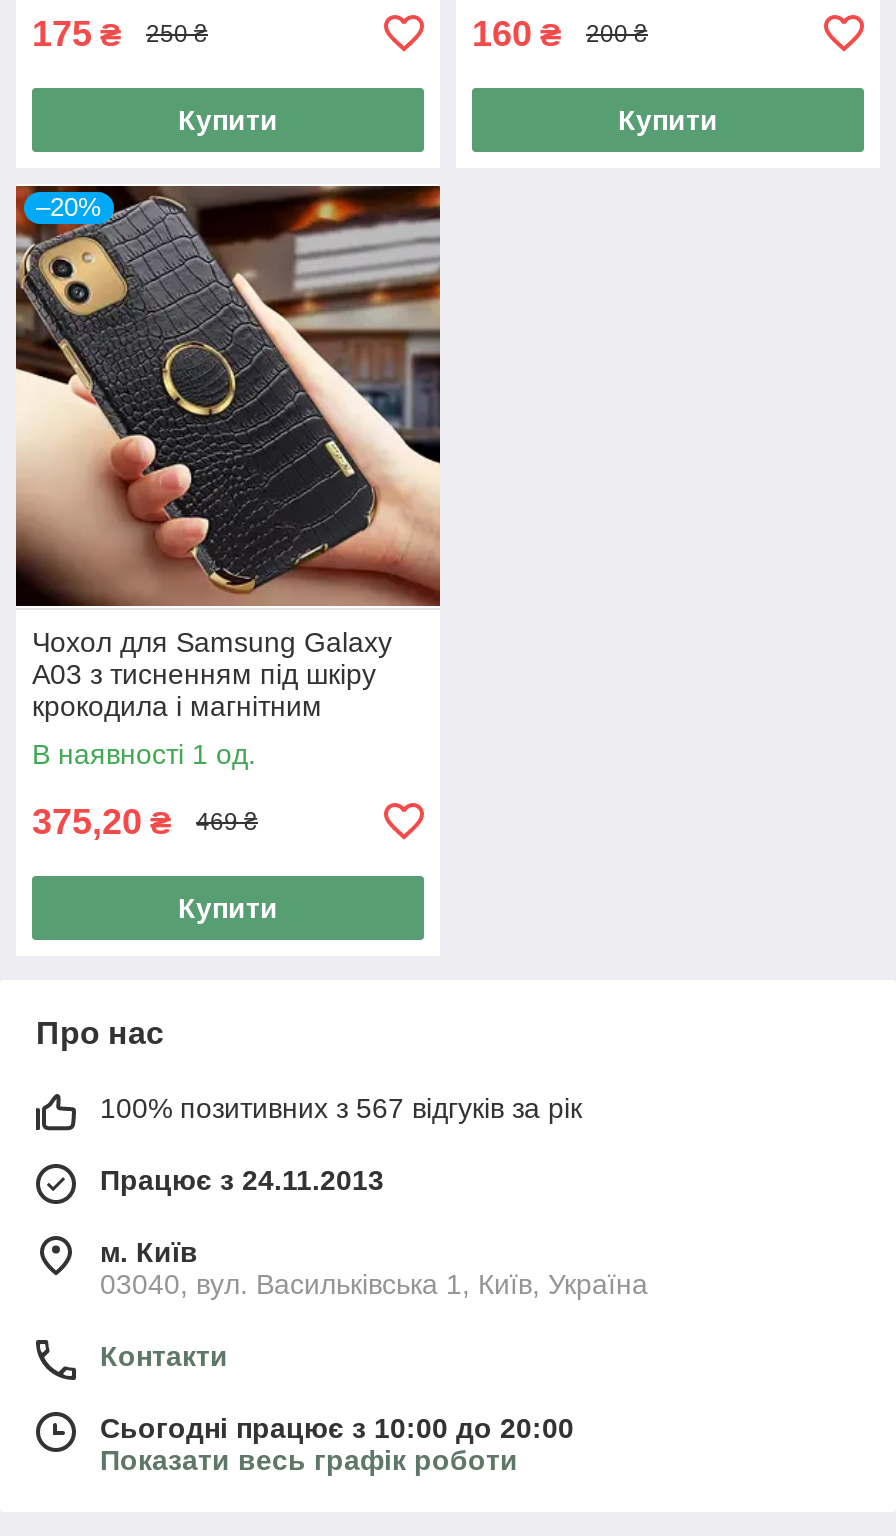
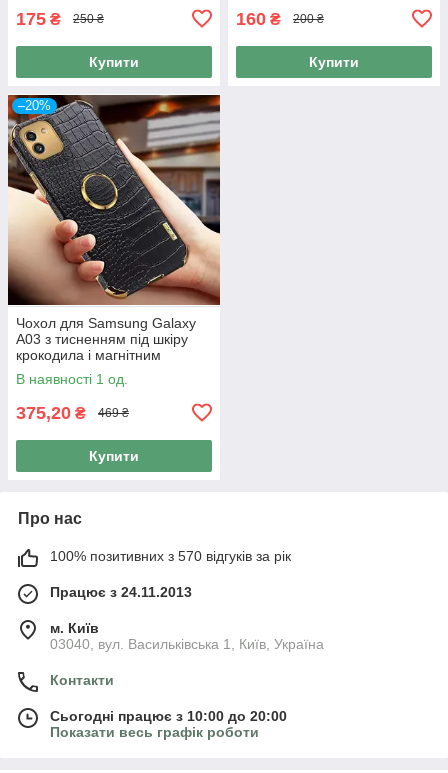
- 100% позитивних з 567 відгуків за рік
+ 100% позитивних з 570 відгуків за рік
